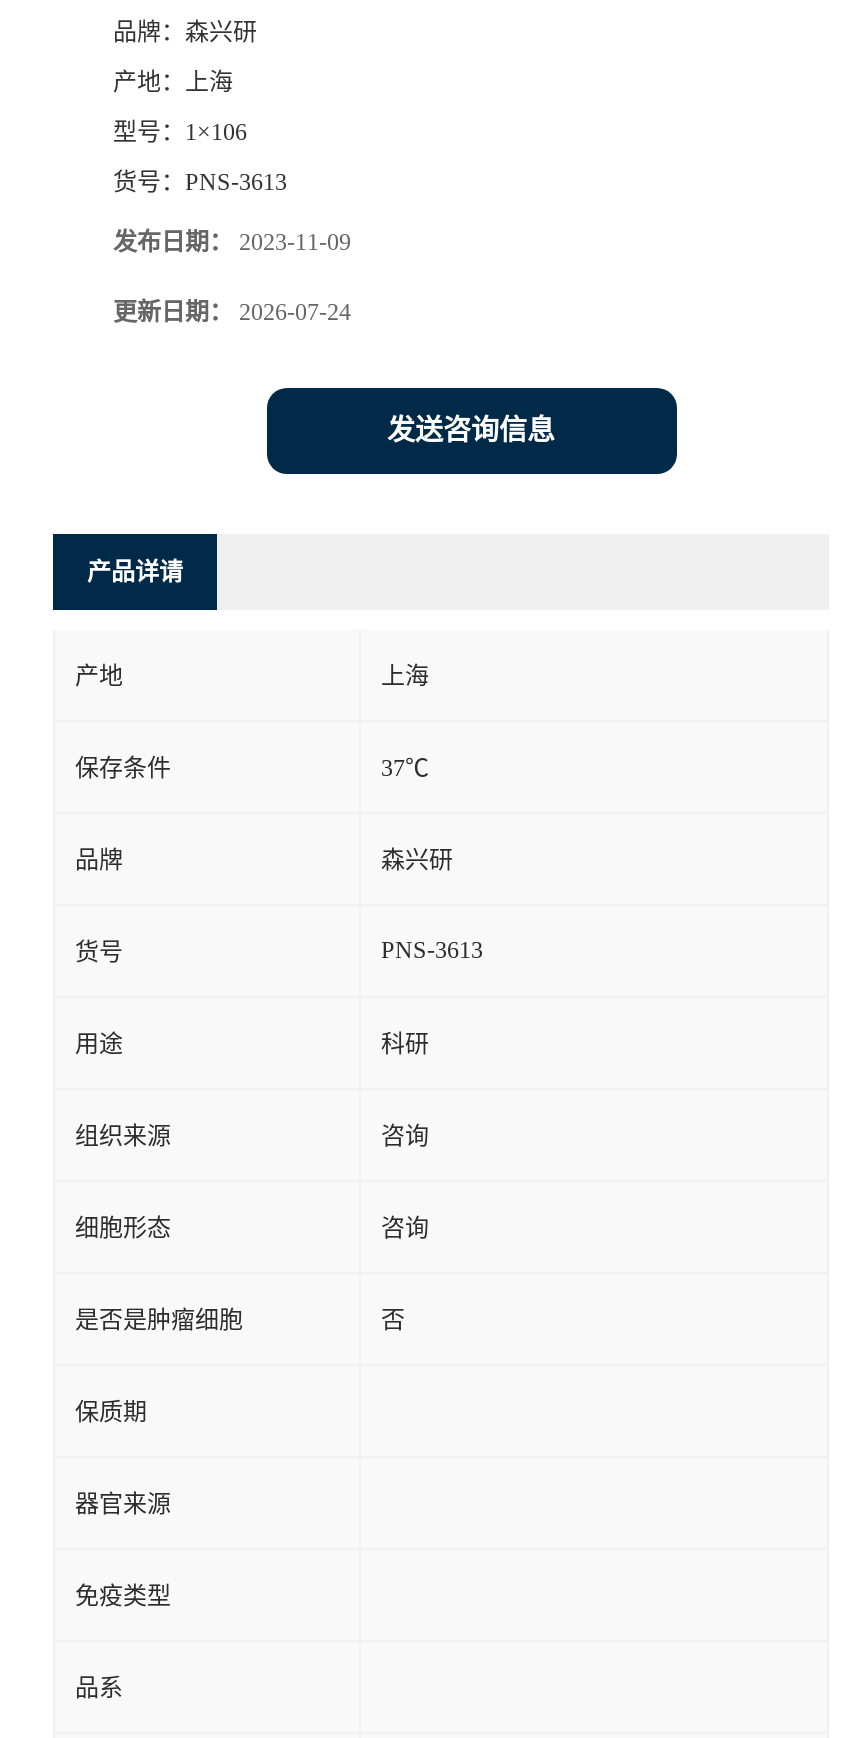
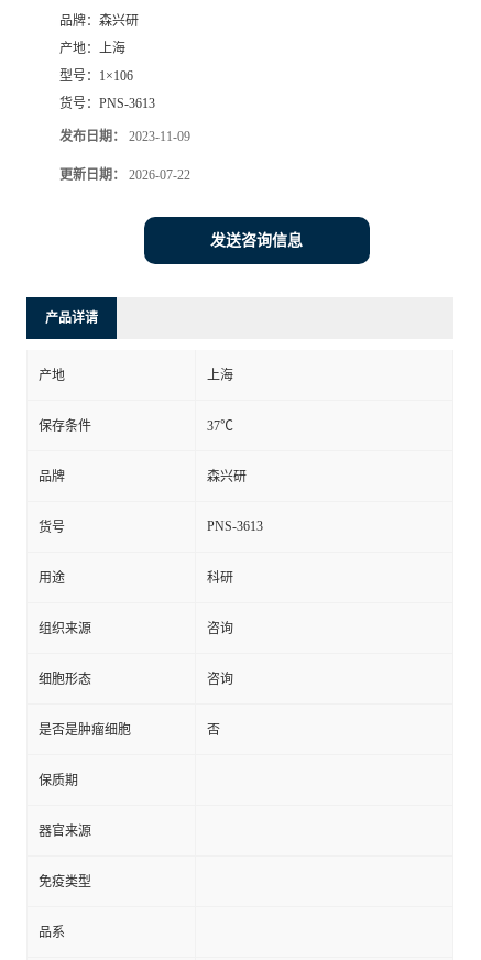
- 更新日期：2026-07-24
+ 更新日期：2026-07-22
